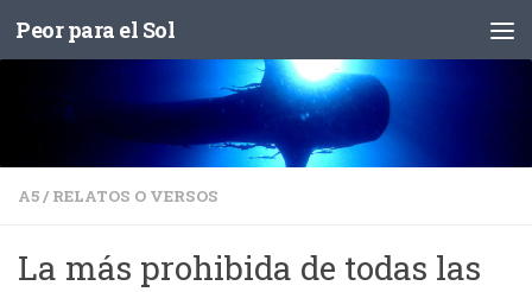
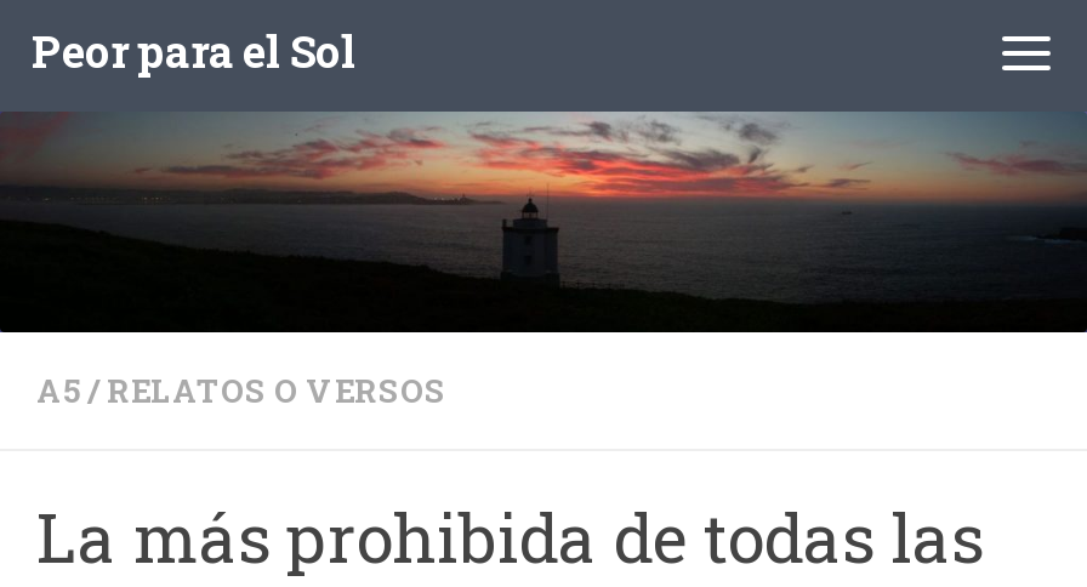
- [image]
+ [image]
